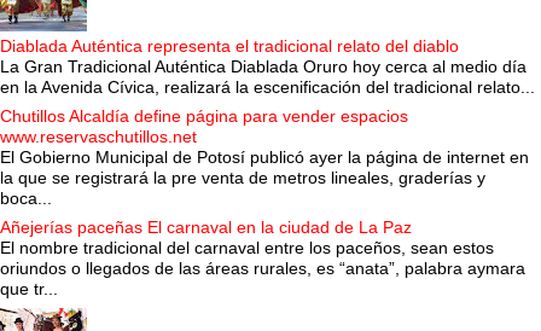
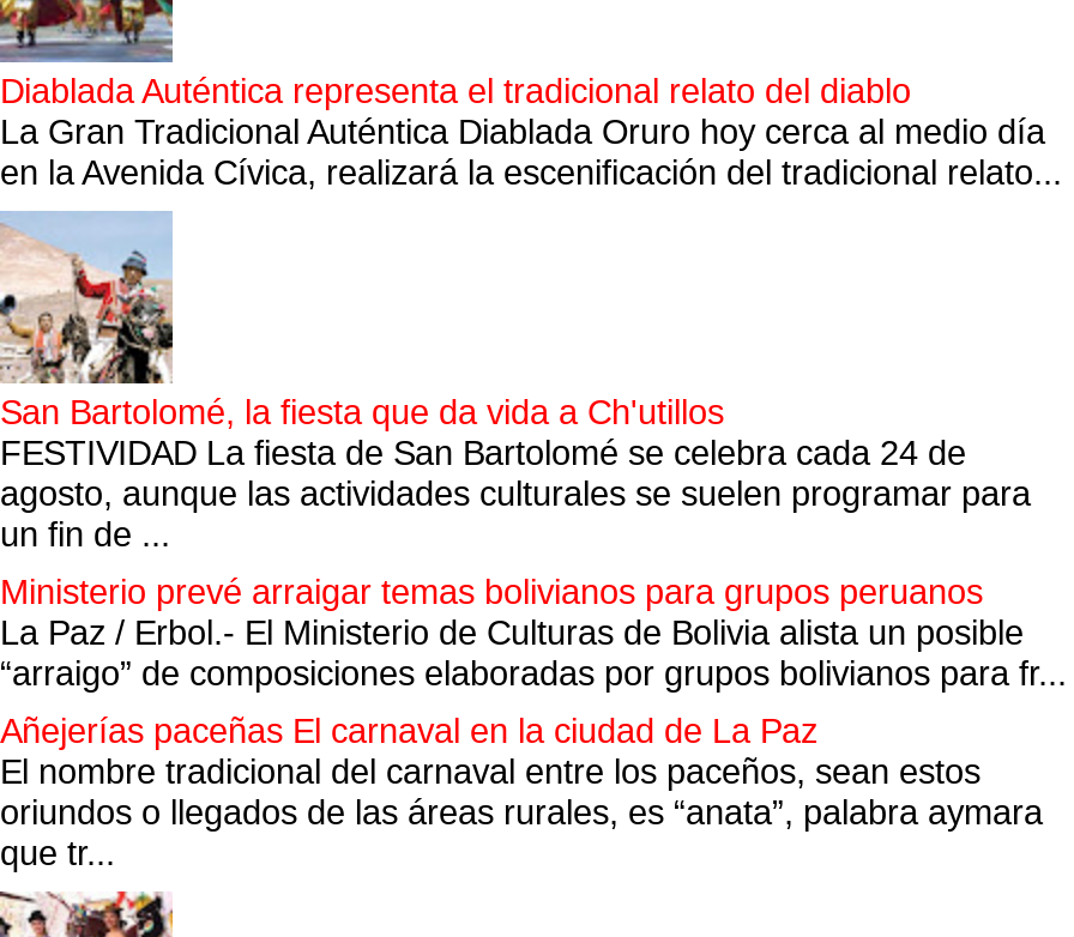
- Chutillos Alcaldía define página para vender espacios
- www.reservaschutillos.net
- El Gobierno Municipal de Potosí publicó ayer la página de internet en
- la que se registrará la pre venta de metros lineales, graderías y
- boca...
+ San Bartolomé, la fiesta que da vida a Ch'utillos
+ FESTIVIDAD La fiesta de San Bartolomé se celebra cada 24 de
+ agosto, aunque las actividades culturales se suelen programar para
+ un fin de ...
+ Ministerio prevé arraigar temas bolivianos para grupos peruanos
+ La Paz / Erbol.- El Ministerio de Culturas de Bolivia alista un posible
+ “arraigo” de composiciones elaboradas por grupos bolivianos para fr...
